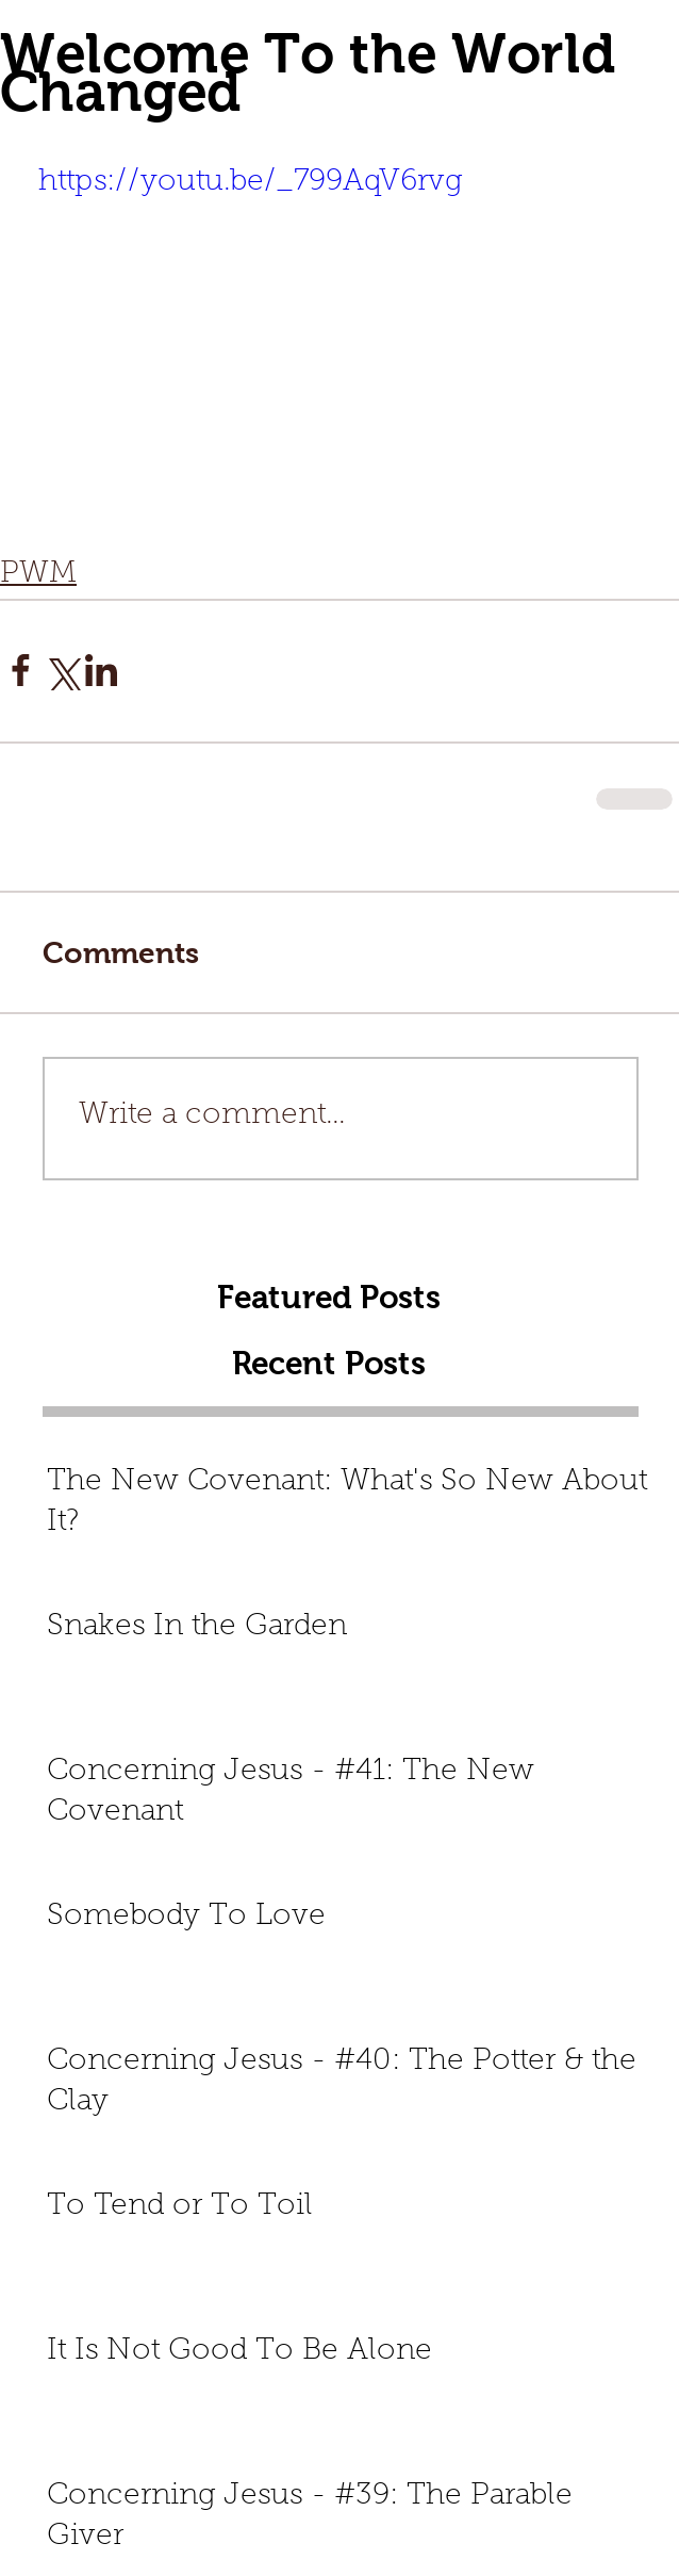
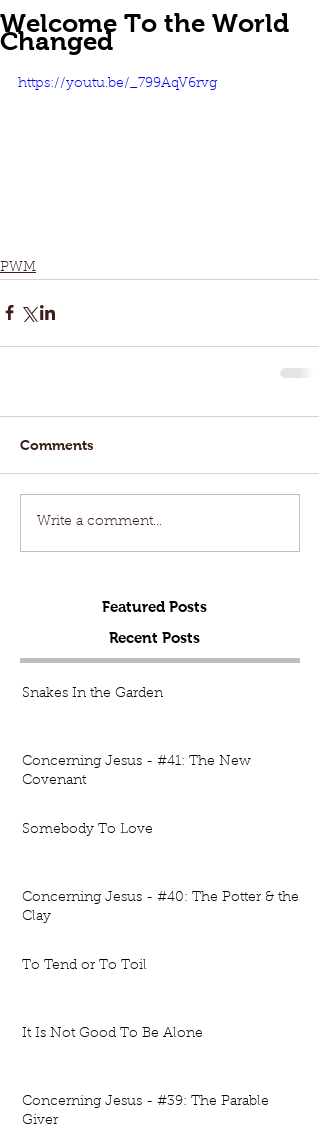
- The New Covenant: What's So New About
- It?
